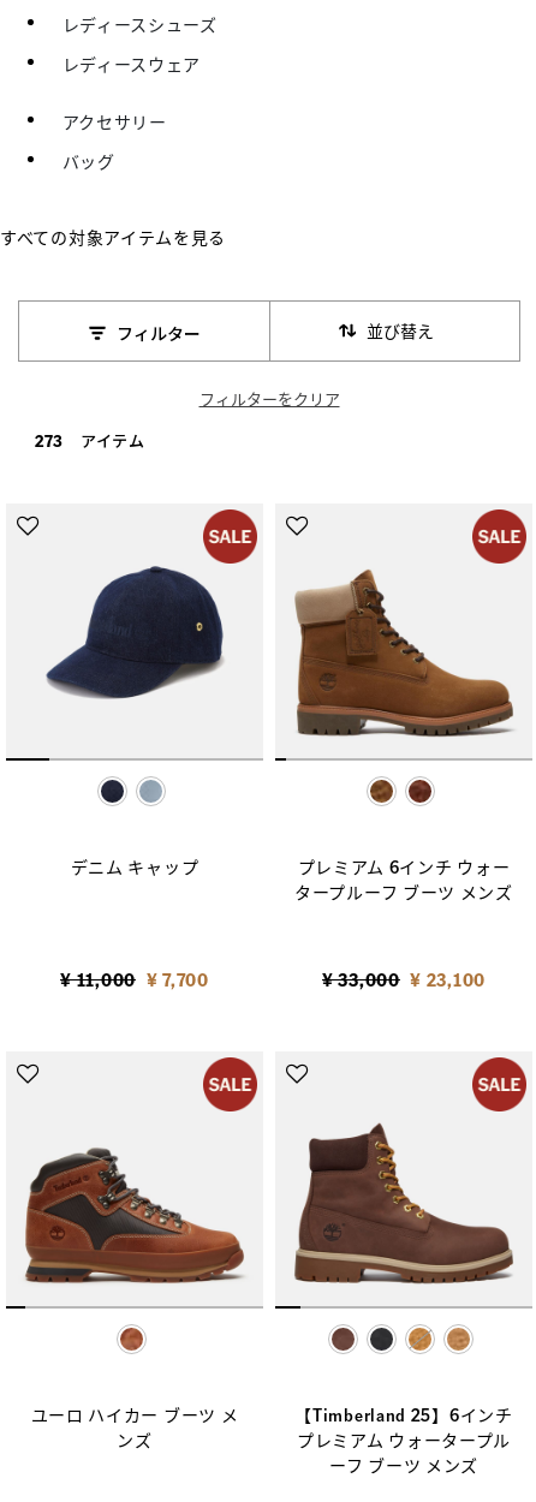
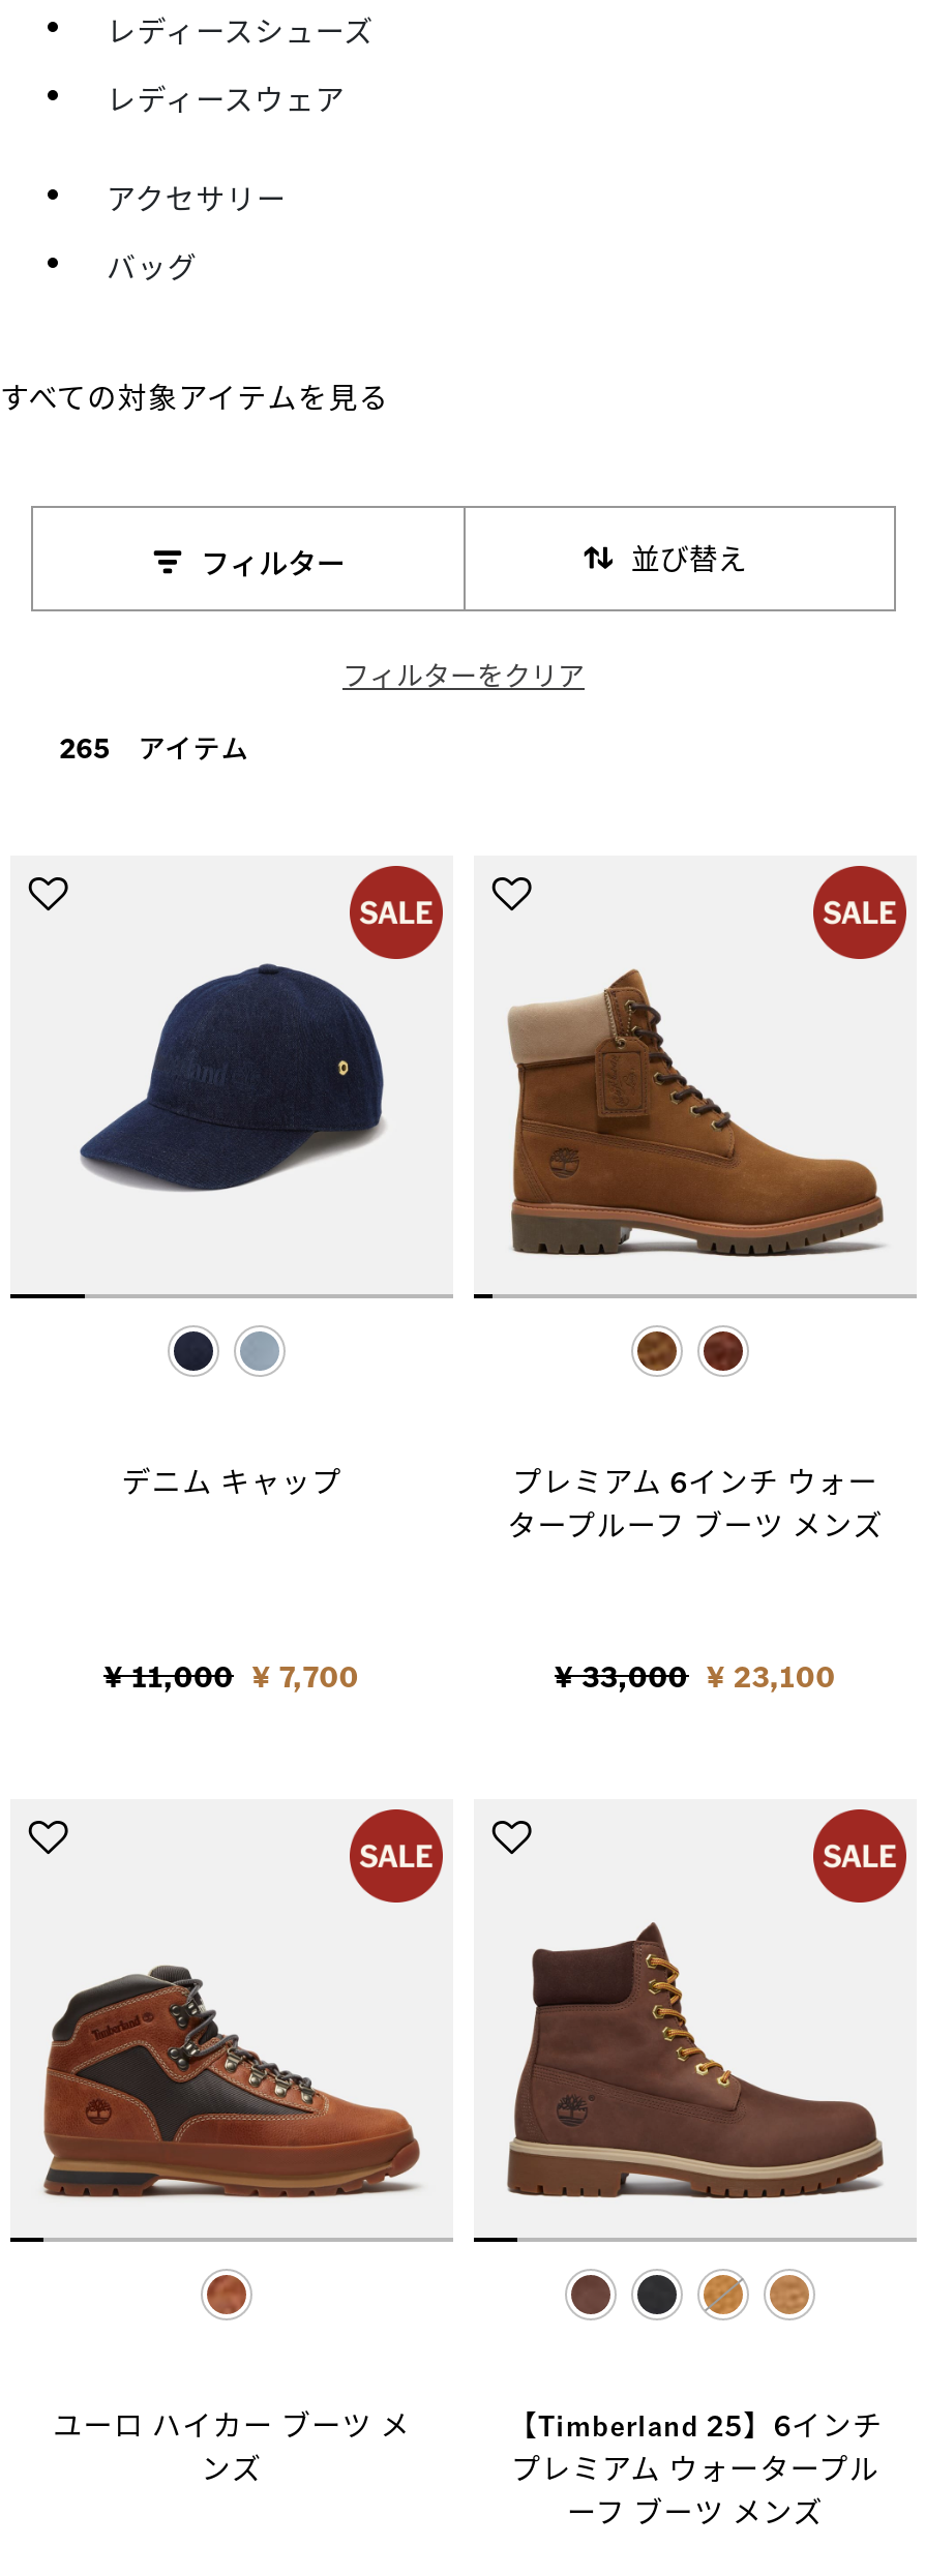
- 273 アイテム
+ 265 アイテム
